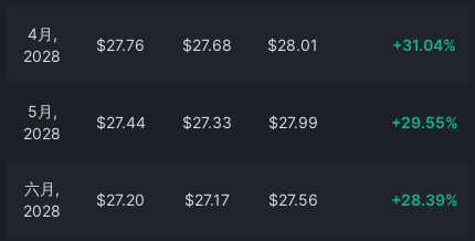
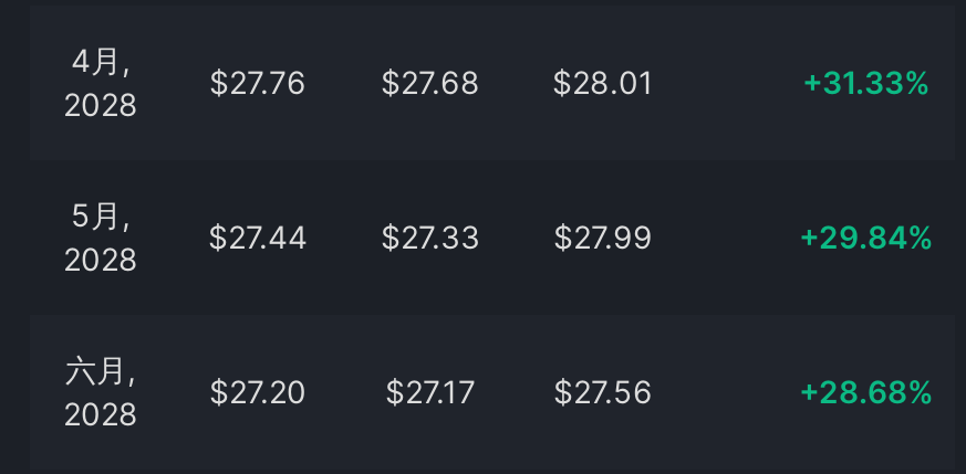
- +31.04%
+ +31.33%

- +29.55%
+ +29.84%

- +28.39%
+ +28.68%
